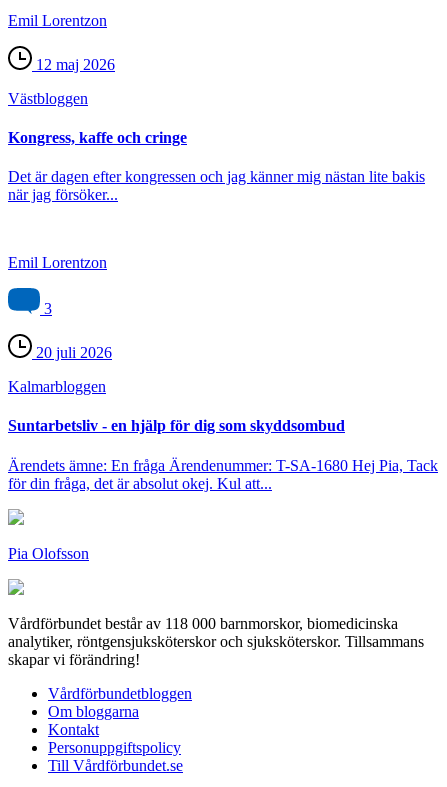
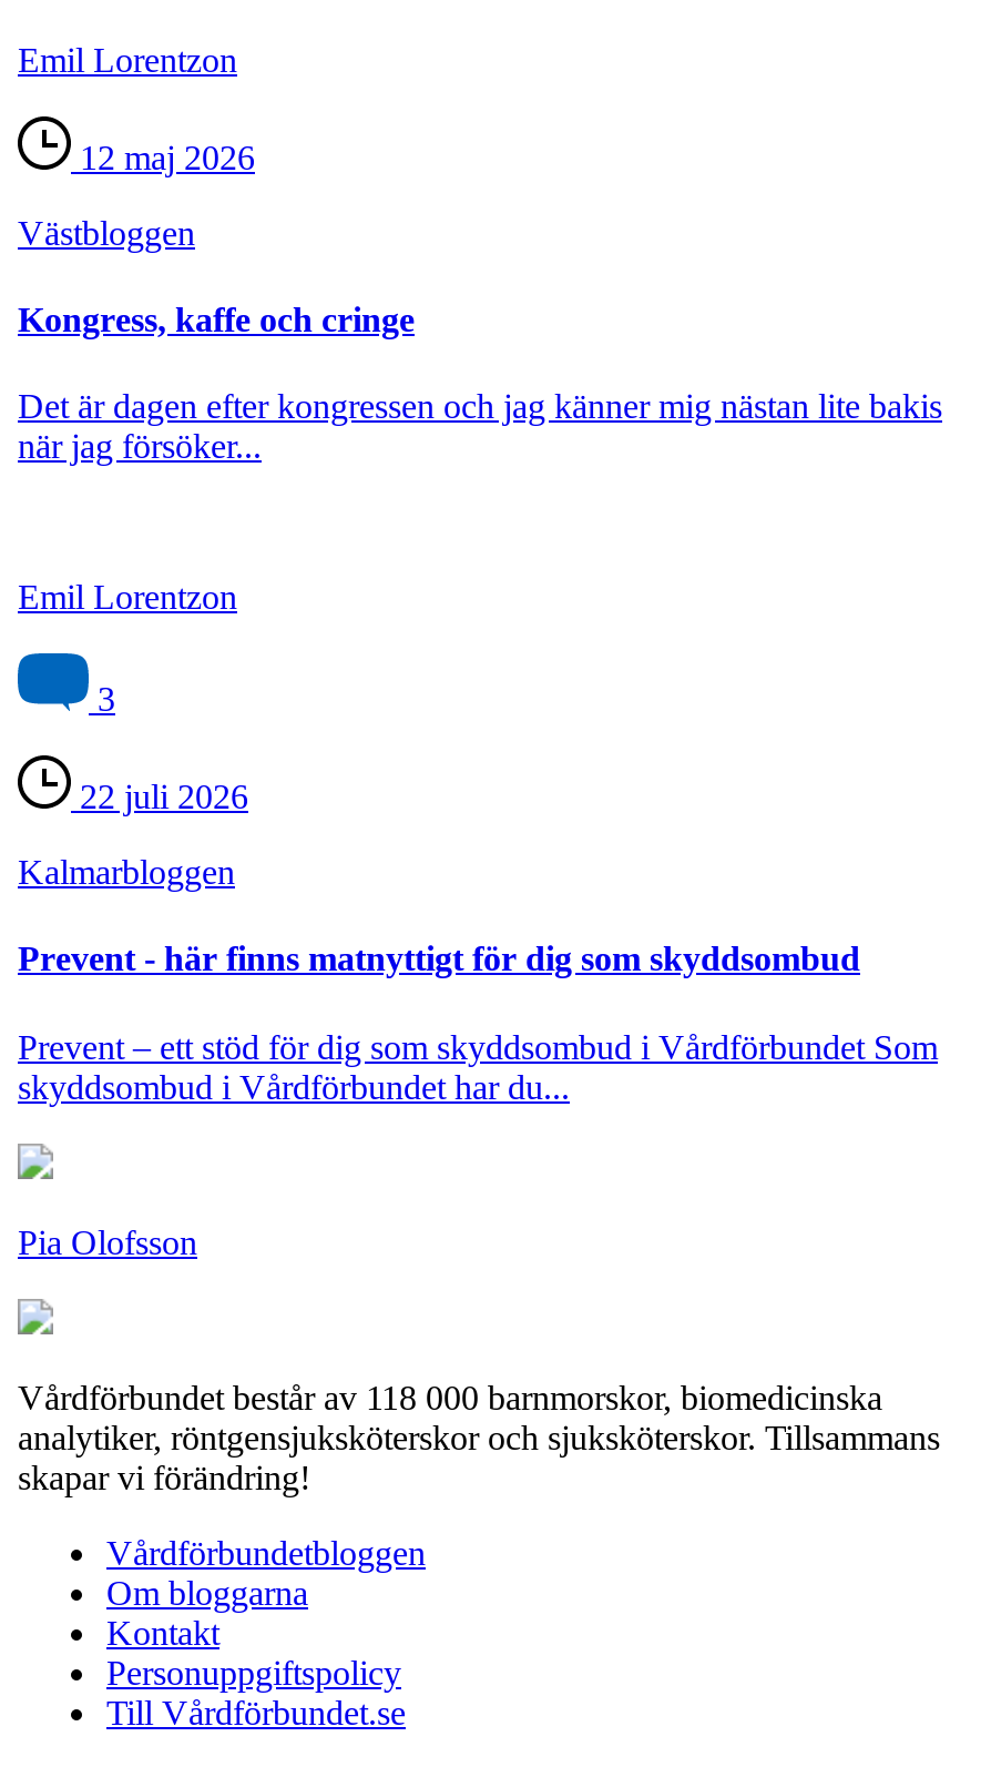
- 20 juli 2026
+ 22 juli 2026

- Suntarbetsliv - en hjälp för dig som skyddsombud
+ Prevent - här finns matnyttigt för dig som skyddsombud

- Ärendets ämne: En fråga Ärendenummer: T-SA-1680 Hej Pia, Tack
- för din fråga, det är absolut okej. Kul att...
+ Prevent – ett stöd för dig som skyddsombud i Vårdförbundet Som
+ skyddsombud i Vårdförbundet har du...
